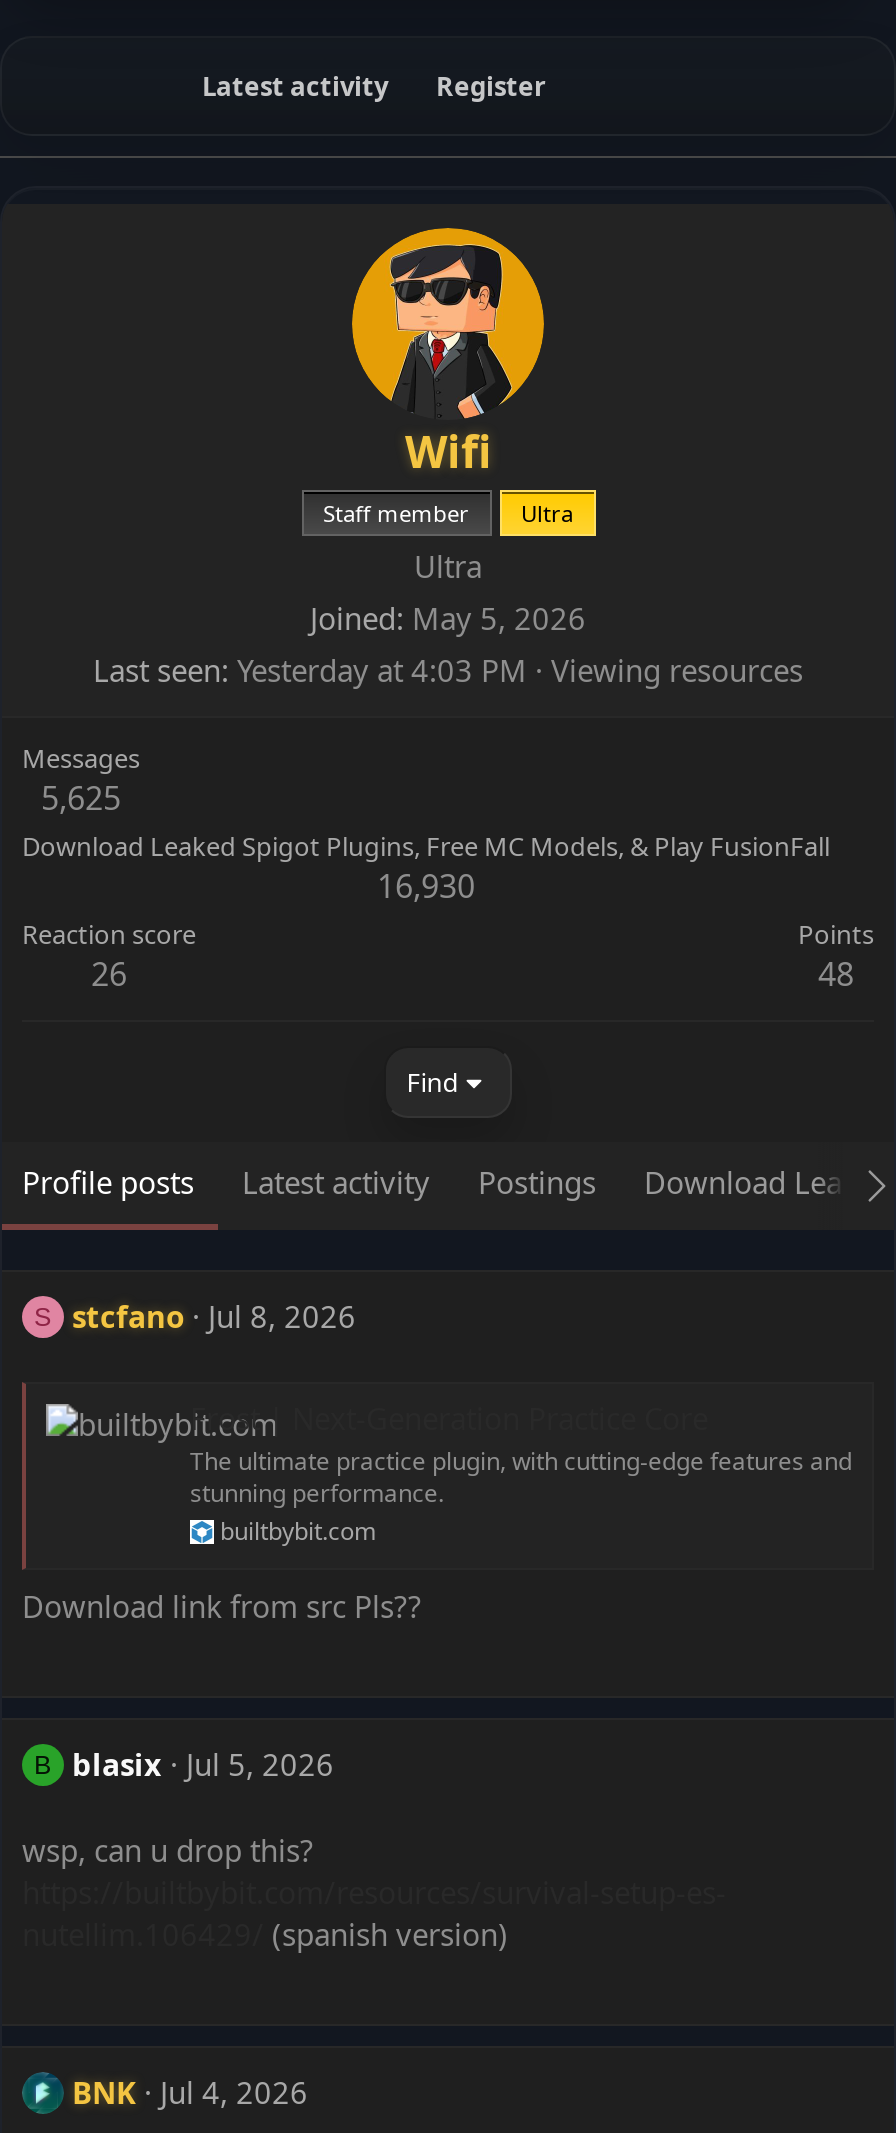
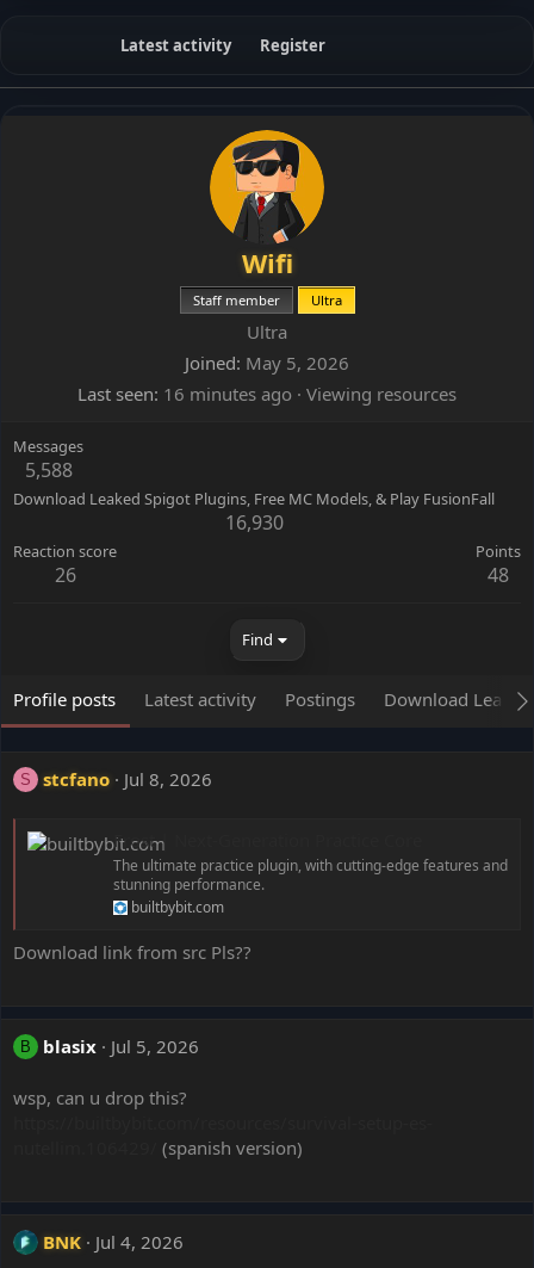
- Last seen Yesterday at 4:03 PM · Viewing resources
+ Last seen 16 minutes ago · Viewing resources

- 5,625
+ 5,588
